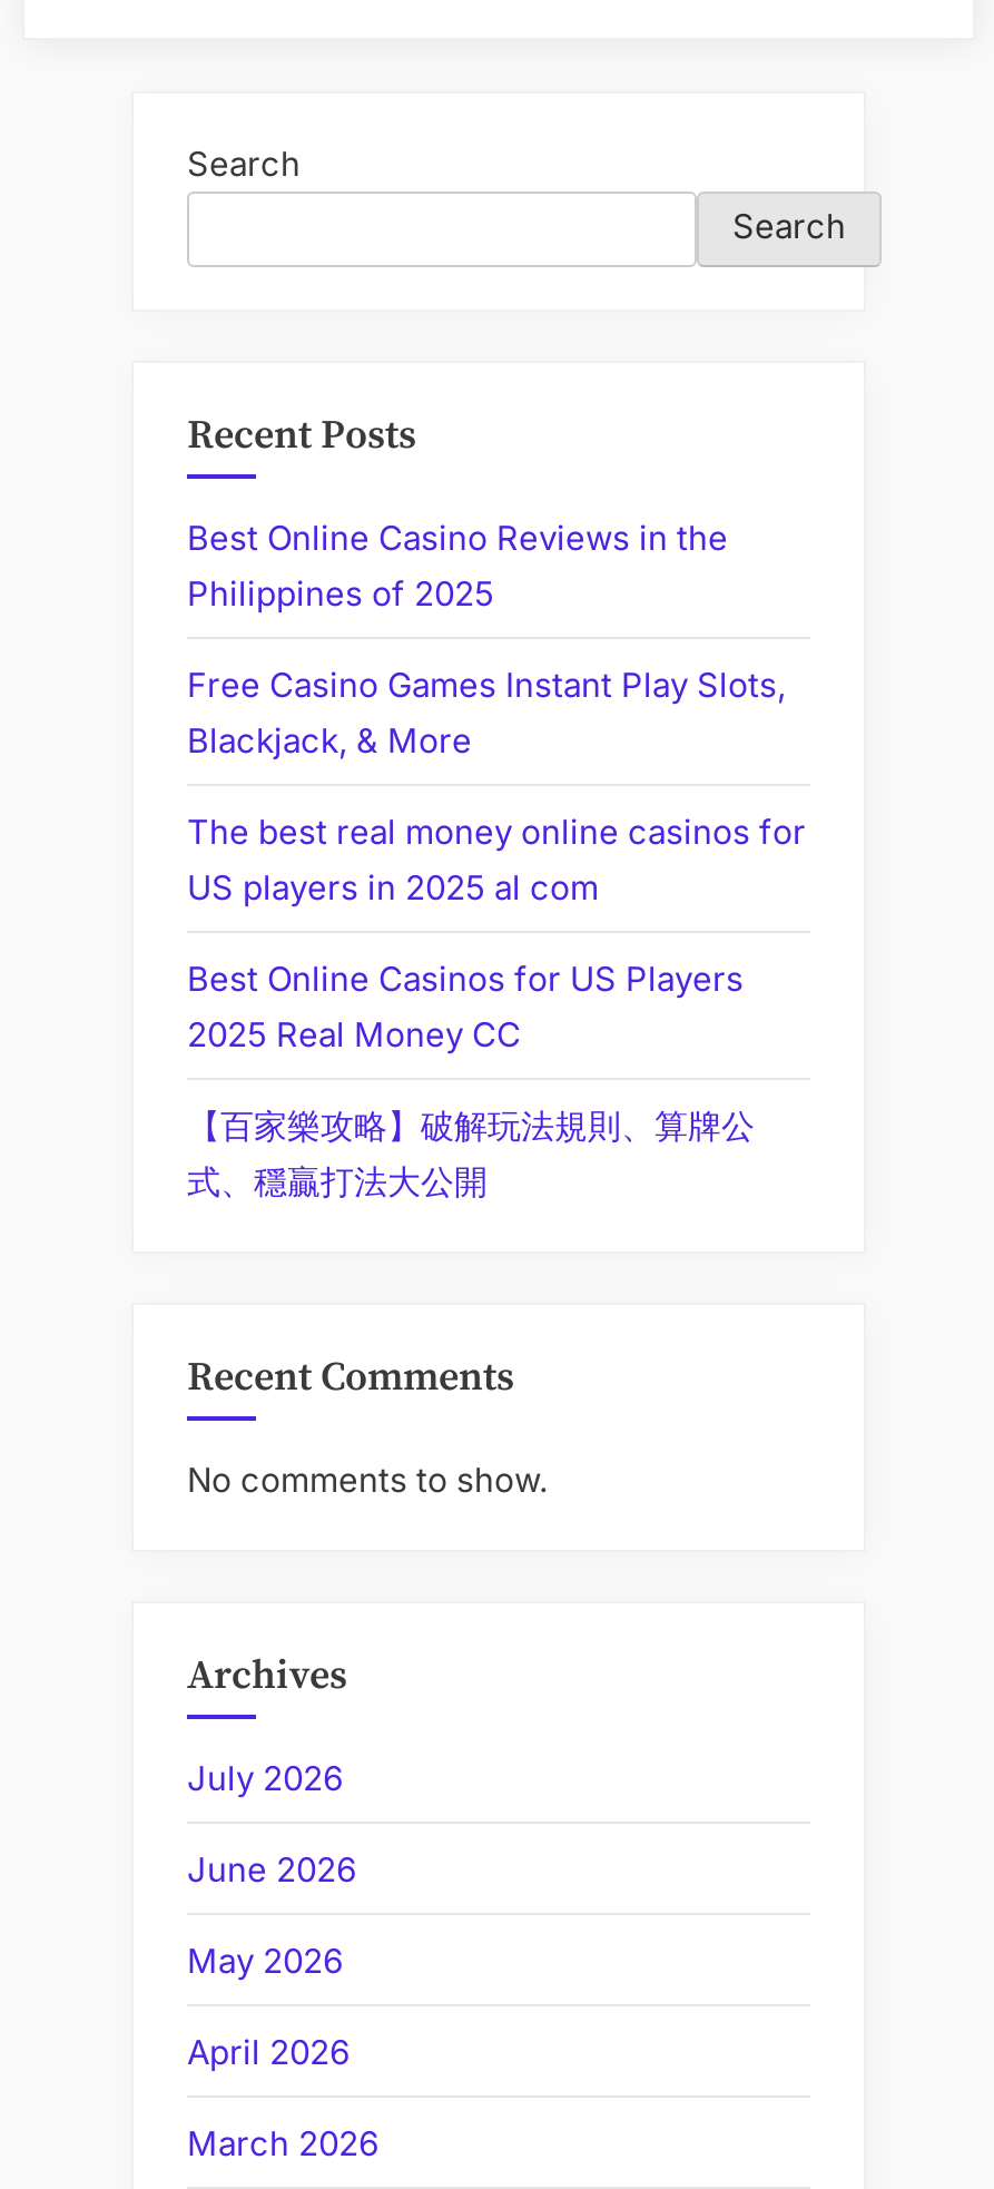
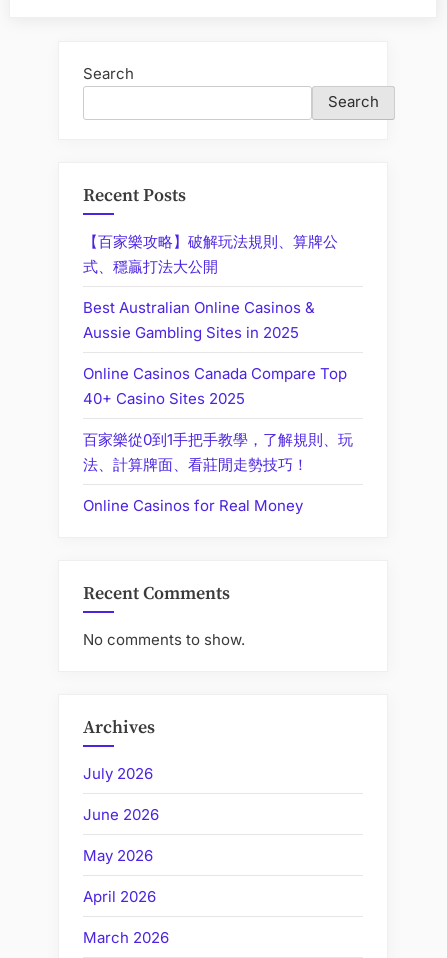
- Best Online Casino Reviews in the
- Philippines of 2025
- Free Casino Games Instant Play Slots,
- Blackjack, & More
- The best real money online casinos for
- US players in 2025 al com
- Best Online Casinos for US Players
- 2025 Real Money CC

moved up: 【百家樂攻略】破解玩法規則、算牌公 | 式、穩贏打法大公開

+ Best Australian Online Casinos &
+ Aussie Gambling Sites in 2025
+ Online Casinos Canada Compare Top
+ 40+ Casino Sites 2025
+ 百家樂從0到1手把手教學，了解規則、玩
+ 法、計算牌面、看莊閒走勢技巧！
+ Online Casinos for Real Money
